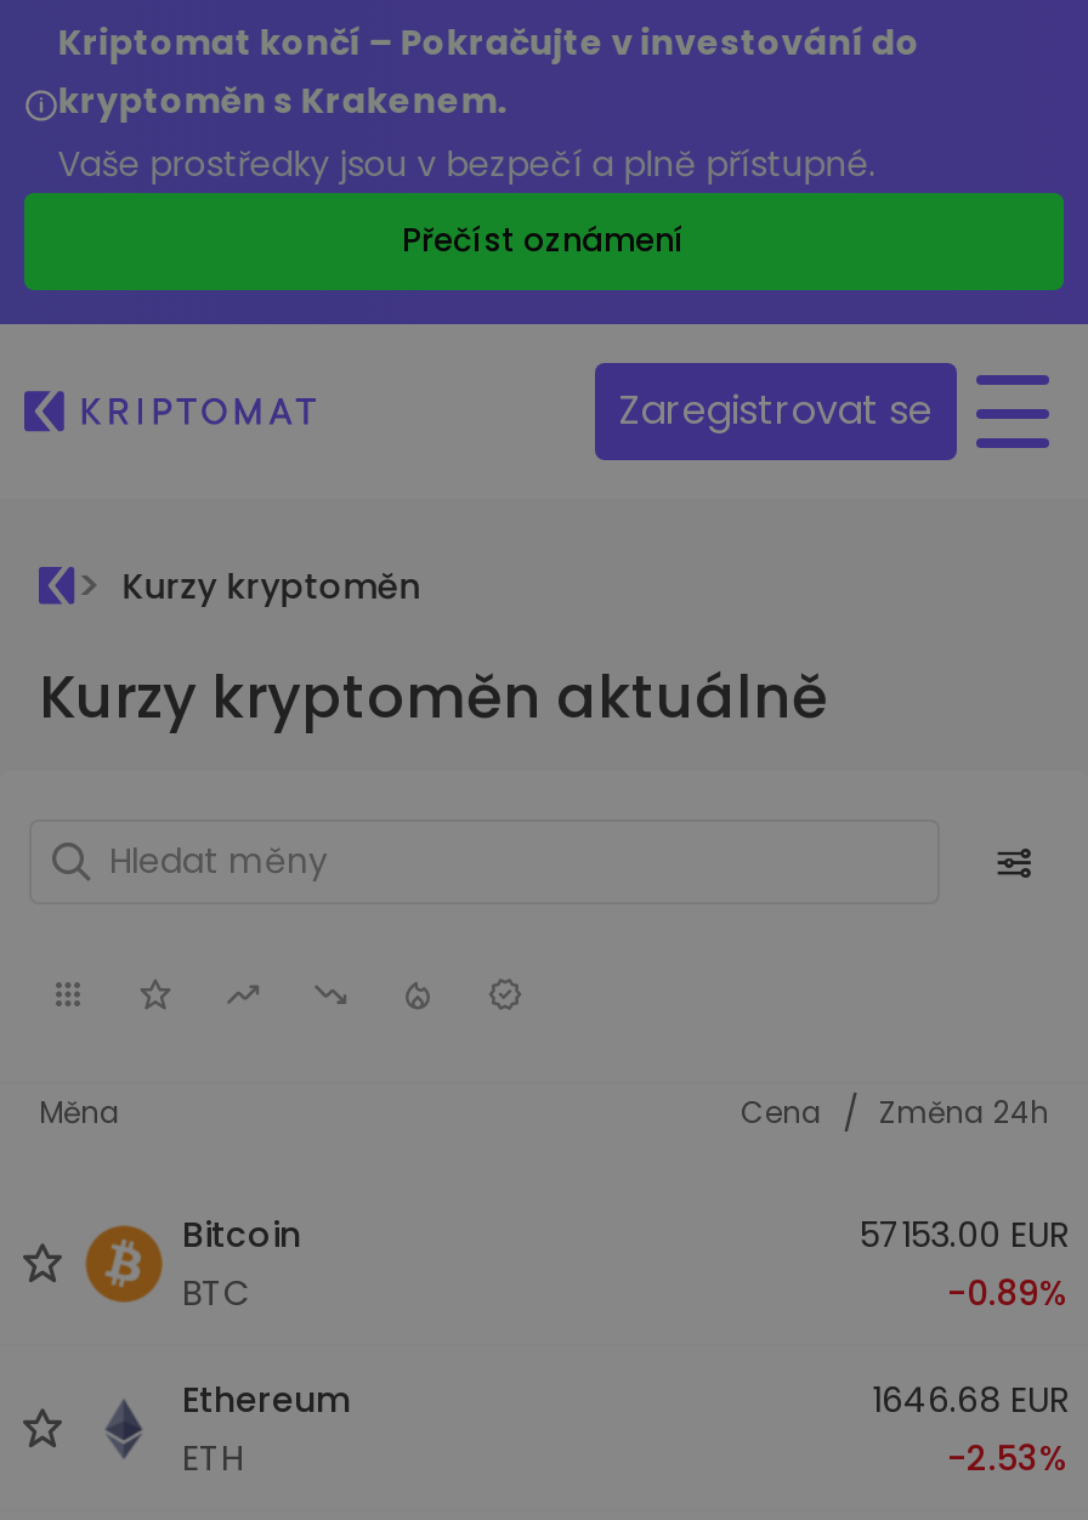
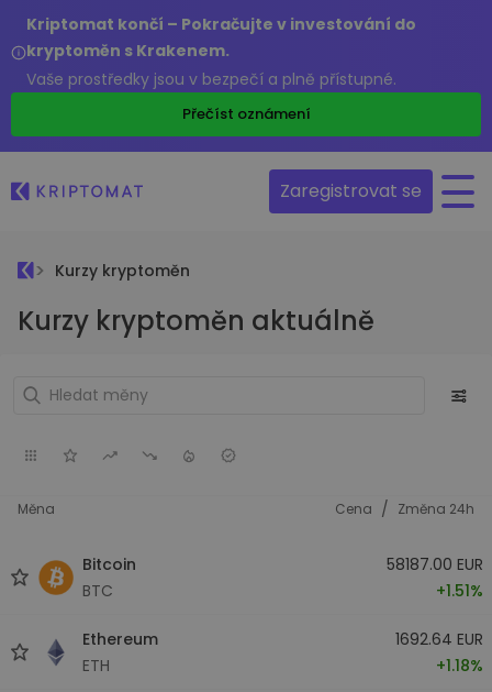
- 57153.00 EUR
+ 58187.00 EUR

- -0.89%
+ +1.51%

- 1646.68 EUR
+ 1692.64 EUR

- -2.53%
+ +1.18%
